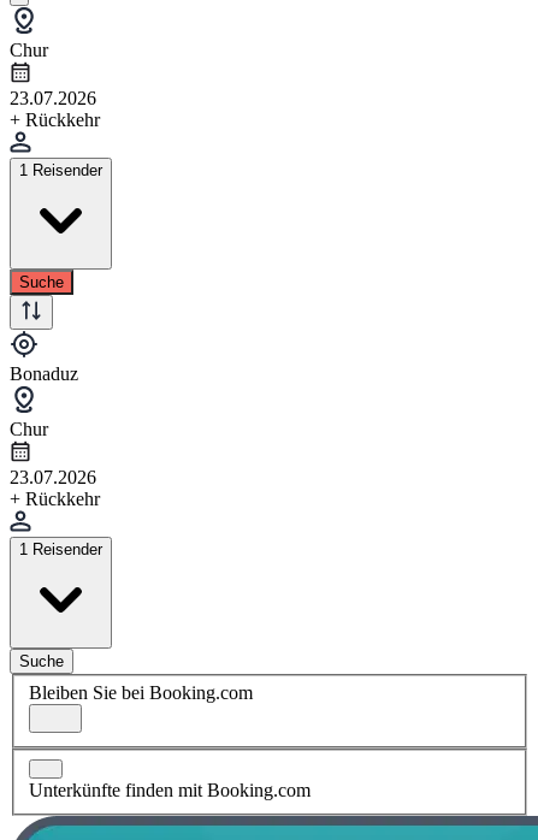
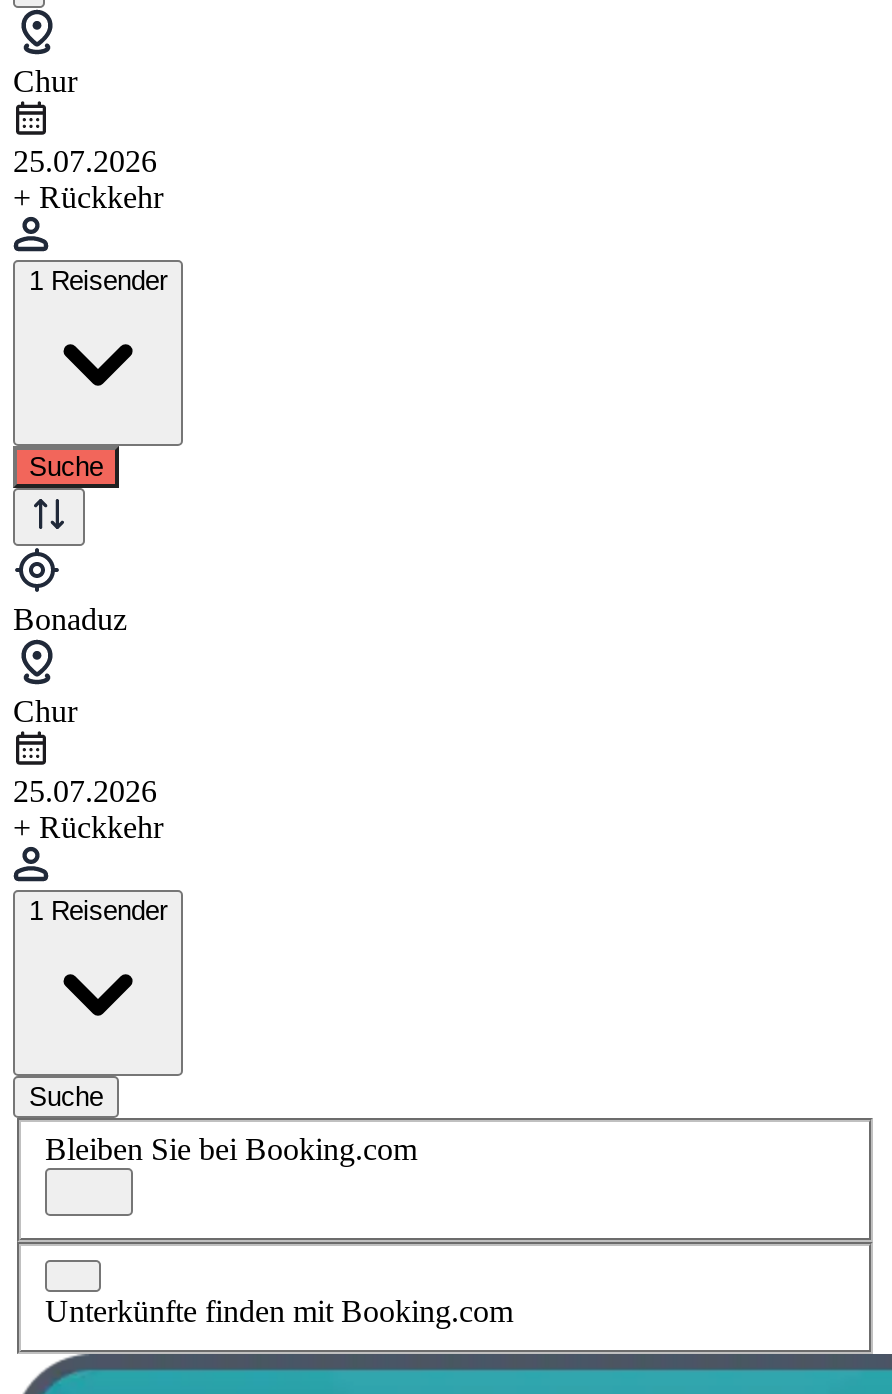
- 23.07.2026
+ 25.07.2026

- 23.07.2026
+ 25.07.2026
